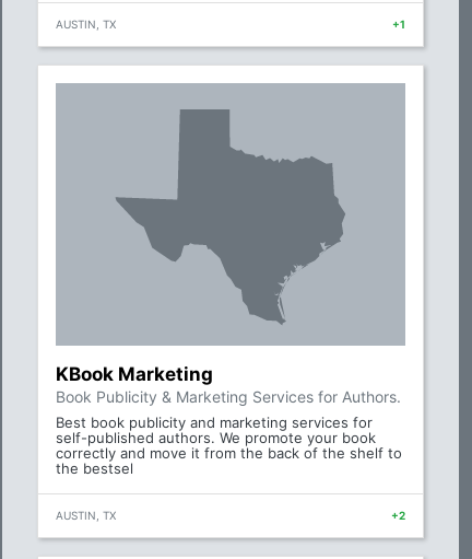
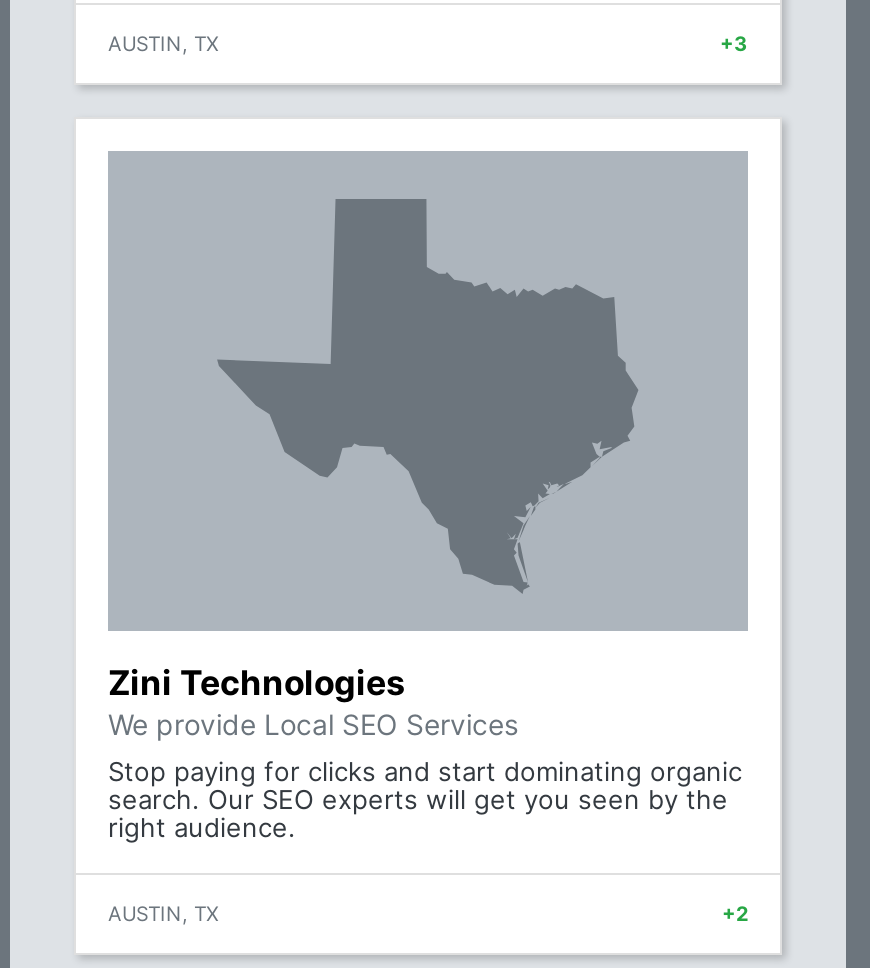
- +1
+ +3

- KBook Marketing
- Book Publicity & Marketing Services for Authors.
- Best book publicity and marketing services for
- self-published authors. We promote your book
- correctly and move it from the back of the shelf to
- the bestsel
+ Zini Technologies
+ We provide Local SEO Services
+ Stop paying for clicks and start dominating organic
+ search. Our SEO experts will get you seen by the
+ right audience.
